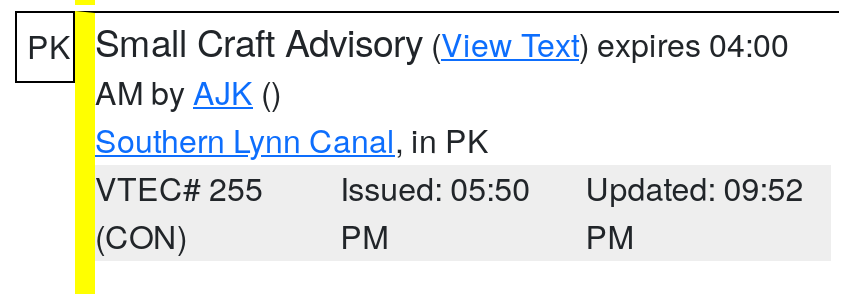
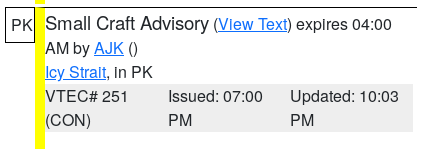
- Southern Lynn Canal, in PK
- VTEC# 255
+ Icy Strait, in PK
+ VTEC# 251

- Issued: 05:50
+ Issued: 07:00

- Updated: 09:52
+ Updated: 10:03
